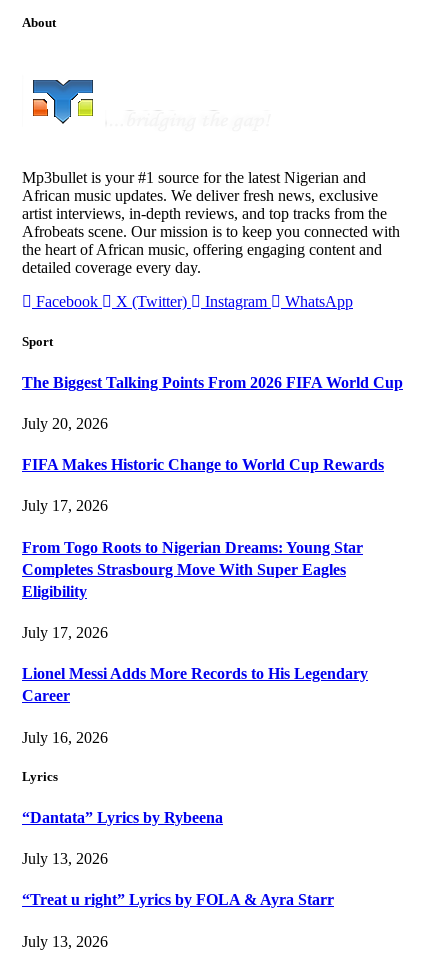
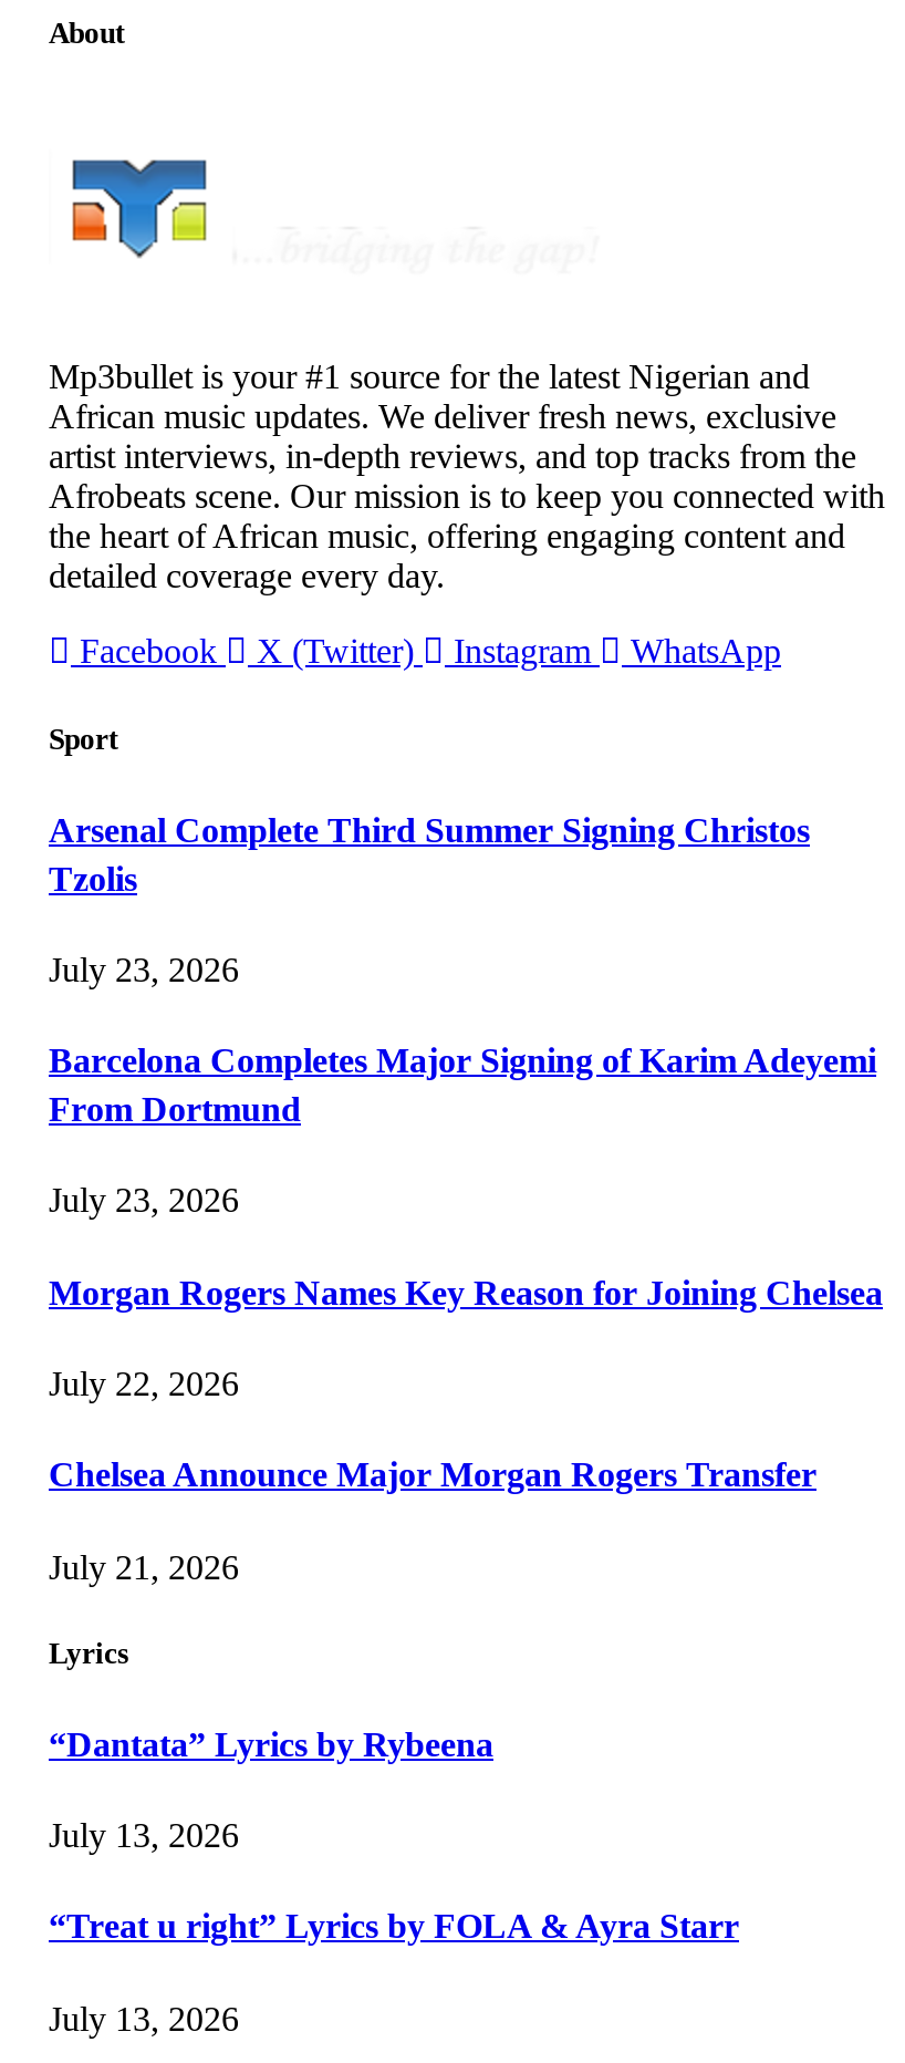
- The Biggest Talking Points From 2026 FIFA World Cup
+ Arsenal Complete Third Summer Signing Christos
+ Tzolis

- July 20, 2026
+ July 23, 2026

- FIFA Makes Historic Change to World Cup Rewards
+ Barcelona Completes Major Signing of Karim Adeyemi
+ From Dortmund

- July 17, 2026
+ July 23, 2026

- From Togo Roots to Nigerian Dreams: Young Star
- Completes Strasbourg Move With Super Eagles
- Eligibility
+ Morgan Rogers Names Key Reason for Joining Chelsea

- July 17, 2026
+ July 22, 2026

- Lionel Messi Adds More Records to His Legendary
- Career
+ Chelsea Announce Major Morgan Rogers Transfer

- July 16, 2026
+ July 21, 2026
